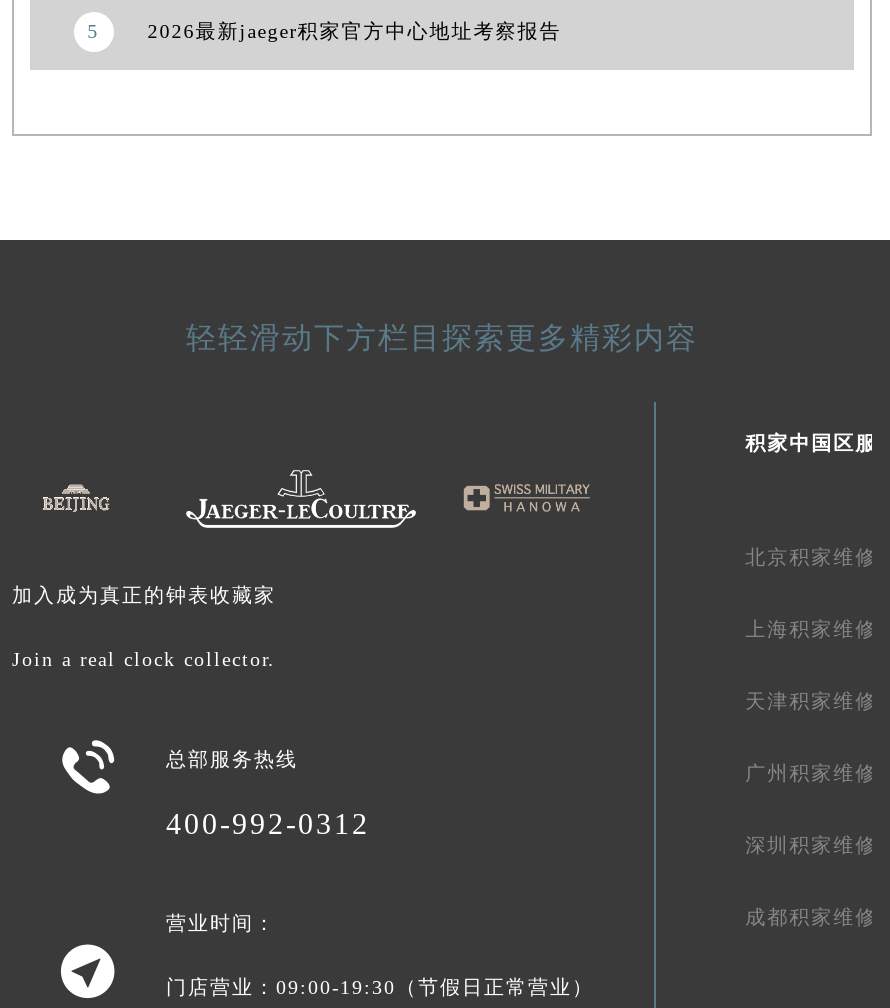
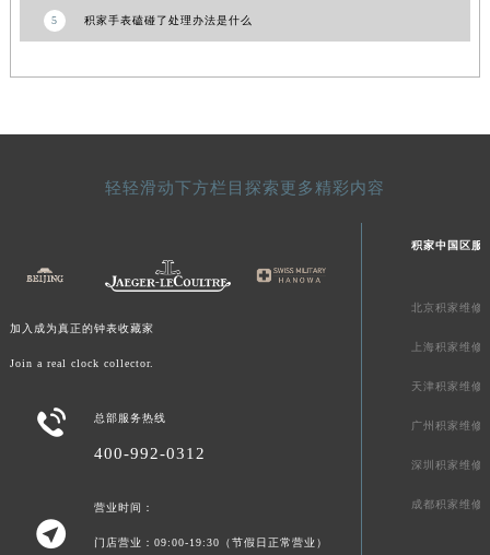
- 2026最新jaeger积家官方中心地址考察报告
+ 积家手表磕碰了处理办法是什么
